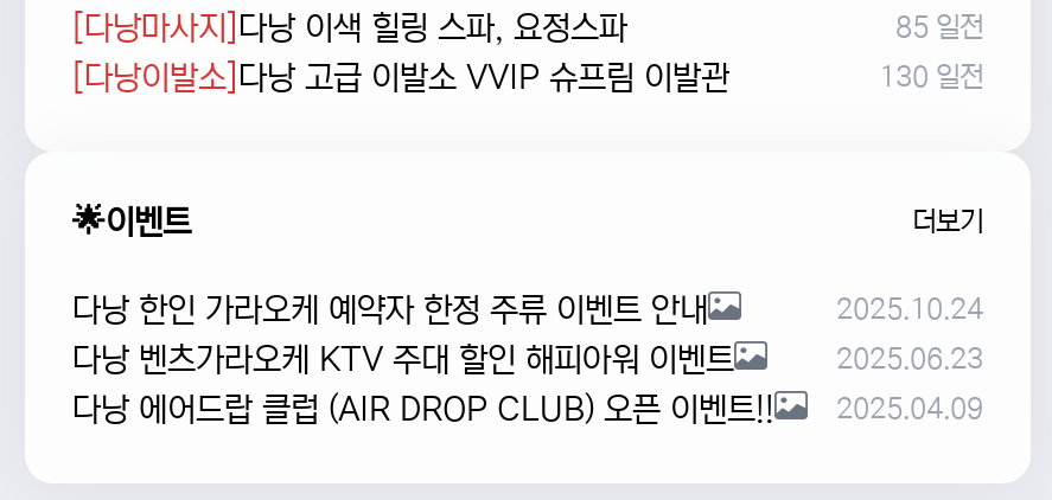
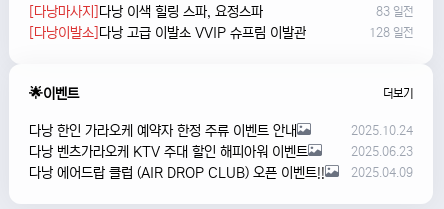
- 85 일전
+ 83 일전

- 130 일전
+ 128 일전
